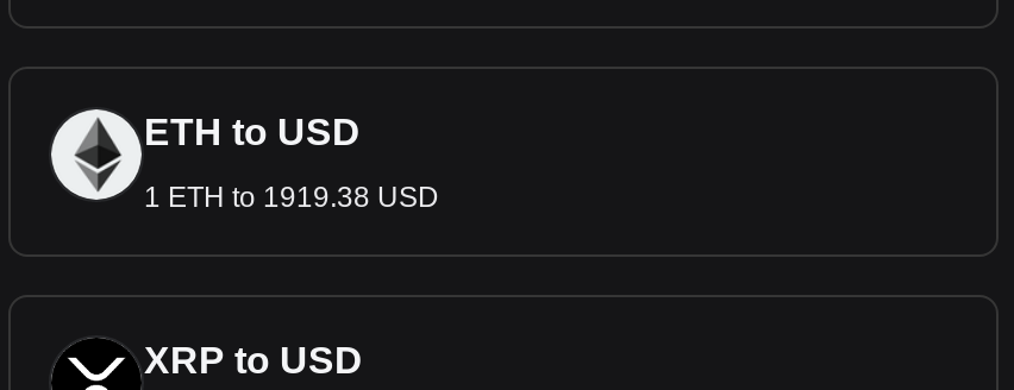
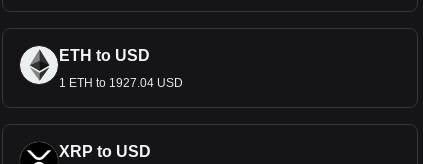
- 1 ETH to 1919.38 USD
+ 1 ETH to 1927.04 USD
